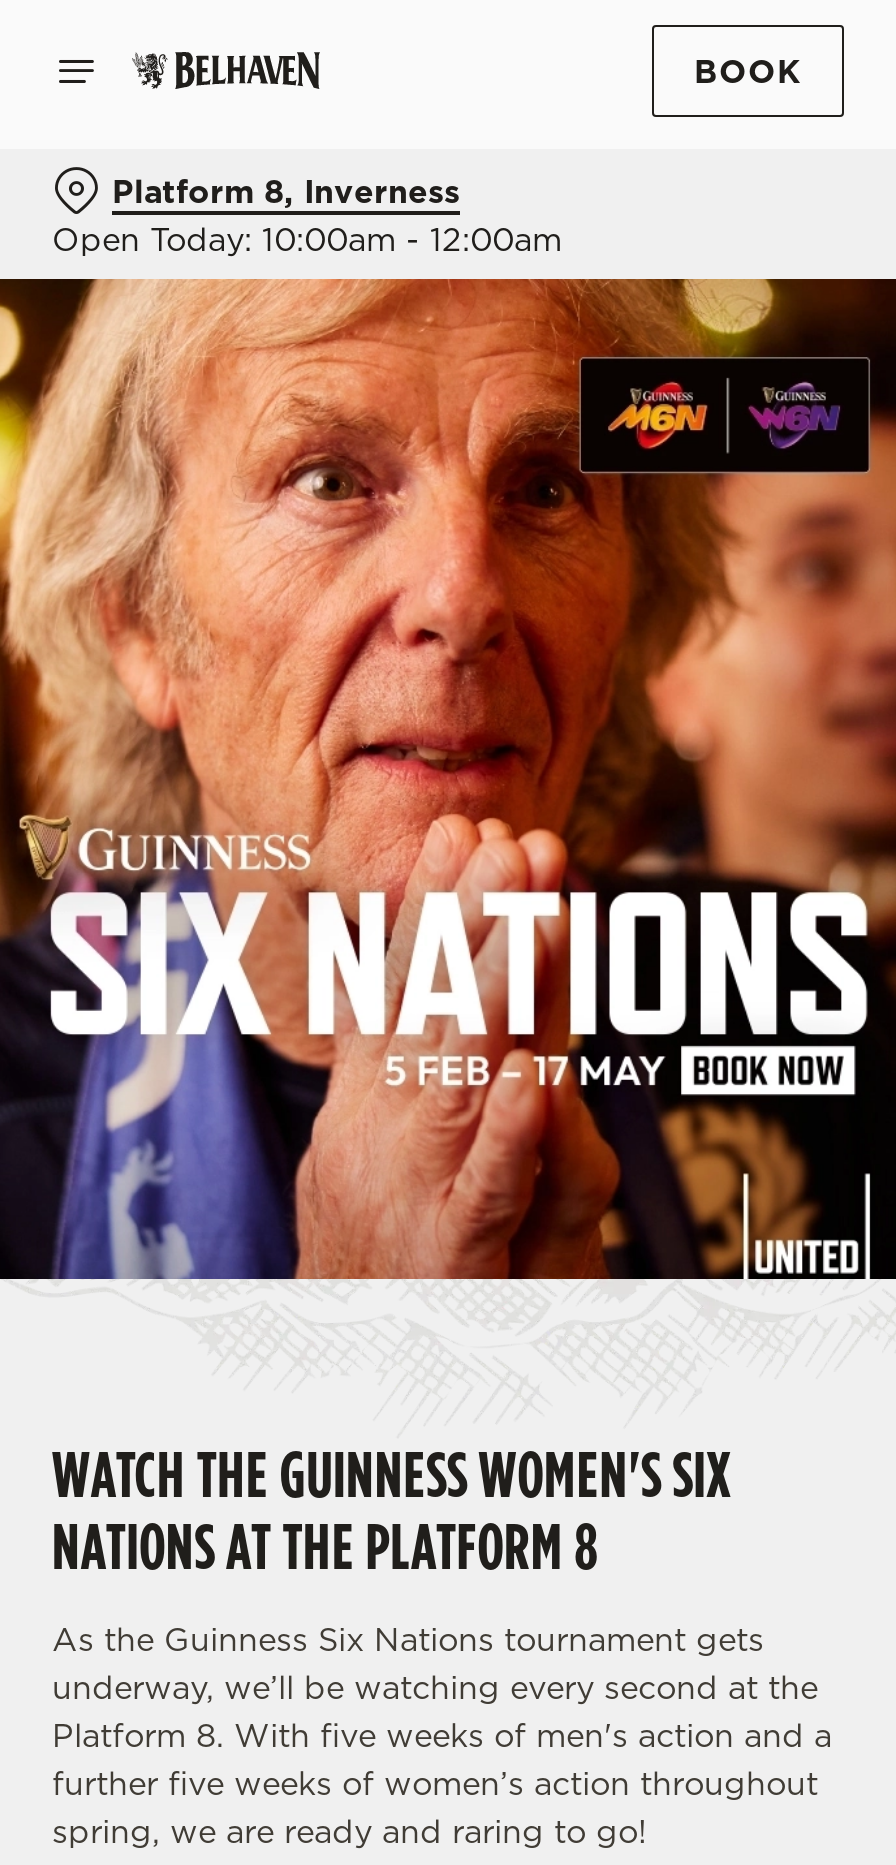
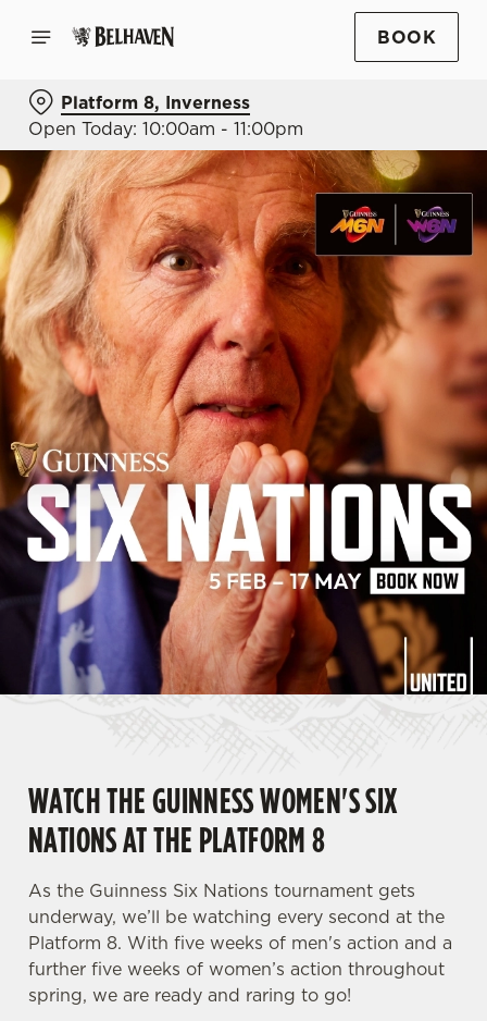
- Open Today: 10:00am - 12:00am
+ Open Today: 10:00am - 11:00pm
